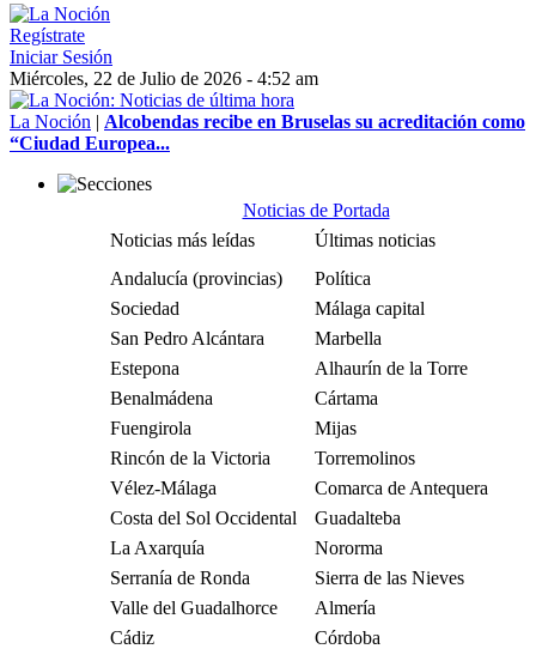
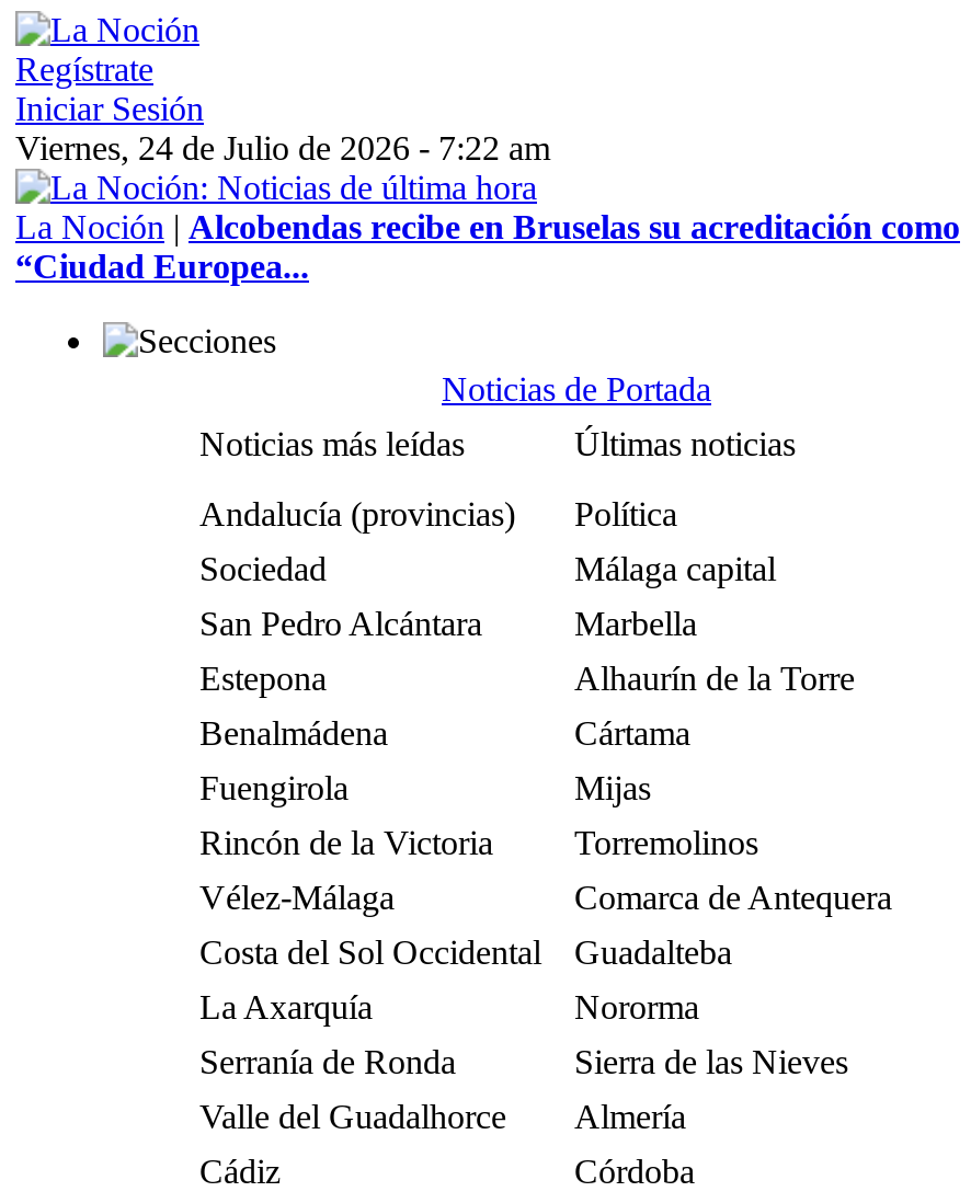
- Miércoles, 22 de Julio de 2026 - 4:52 am
+ Viernes, 24 de Julio de 2026 - 7:22 am
